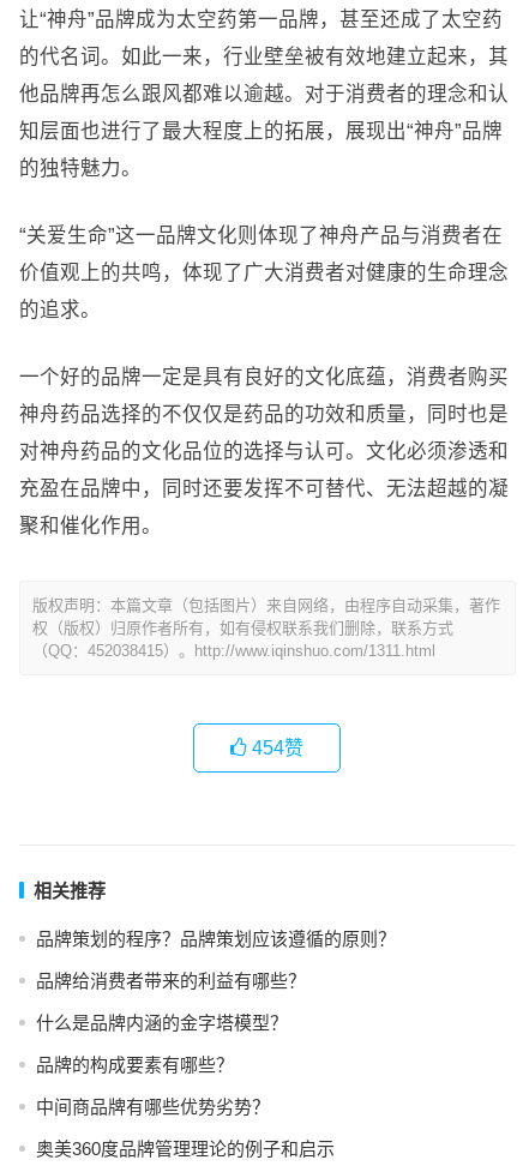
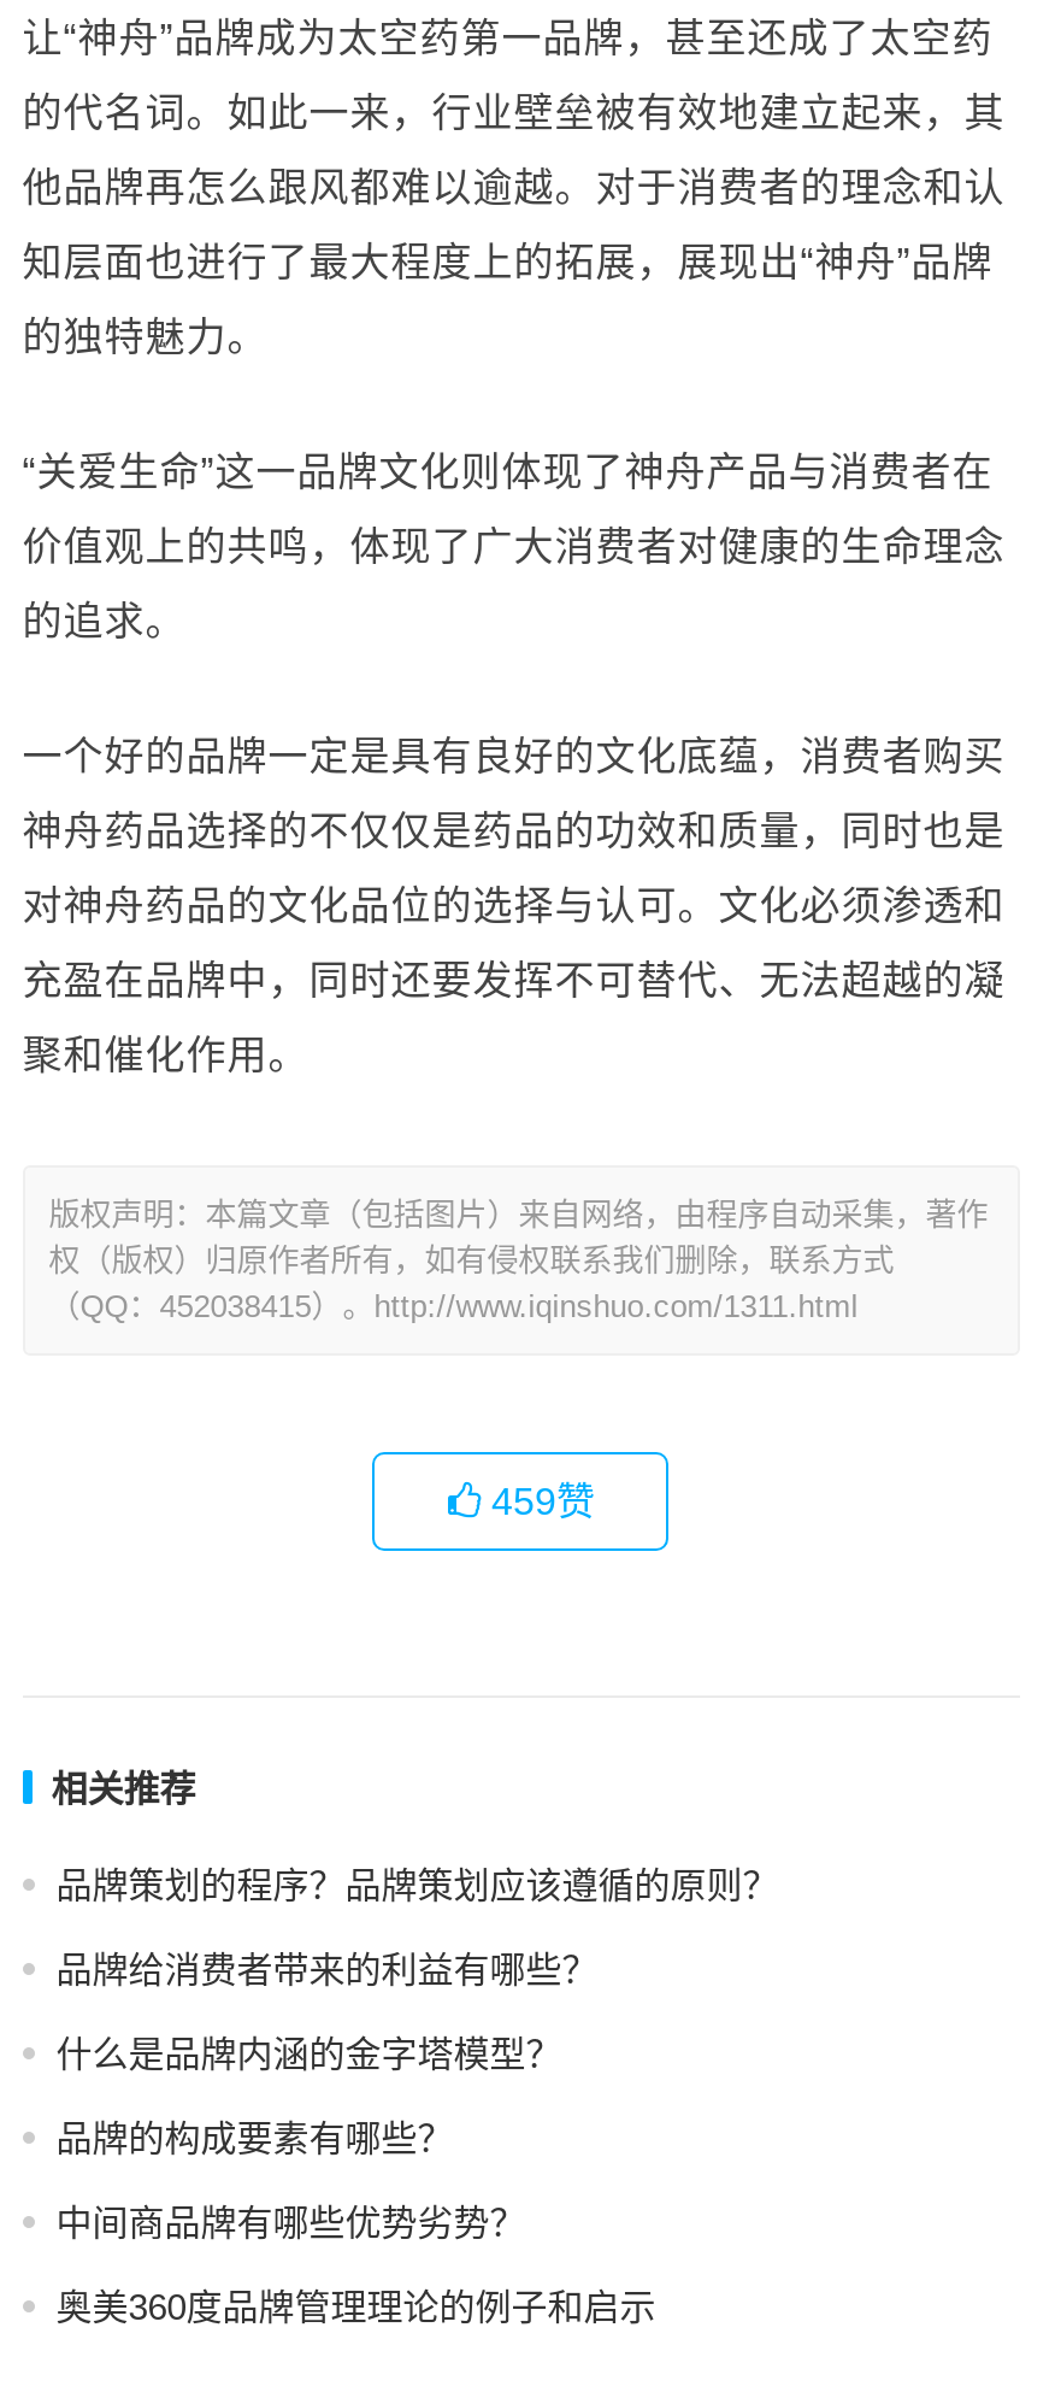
- 454赞
+ 459赞
